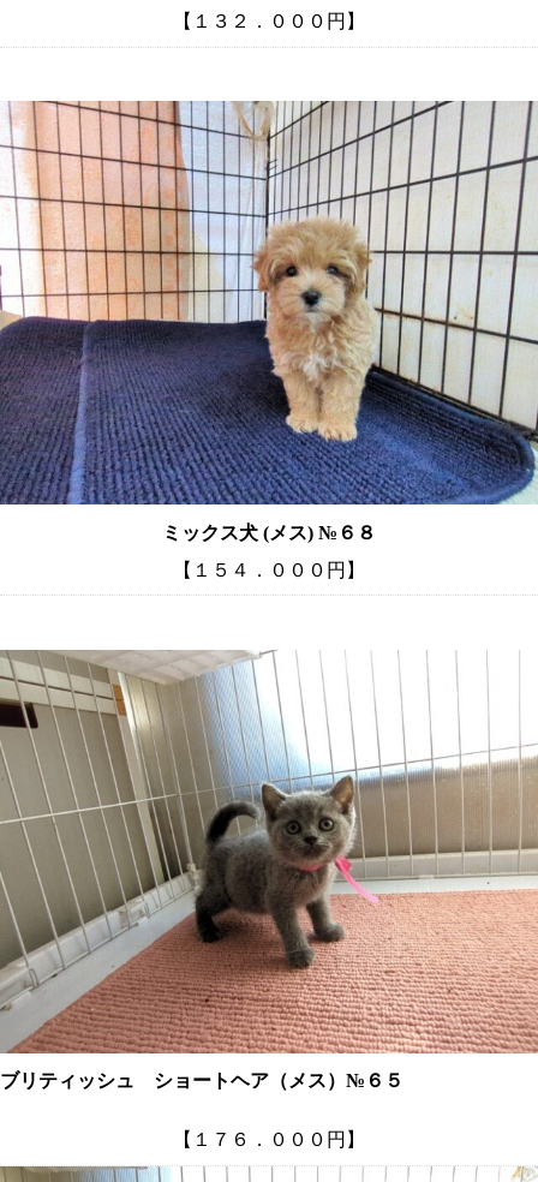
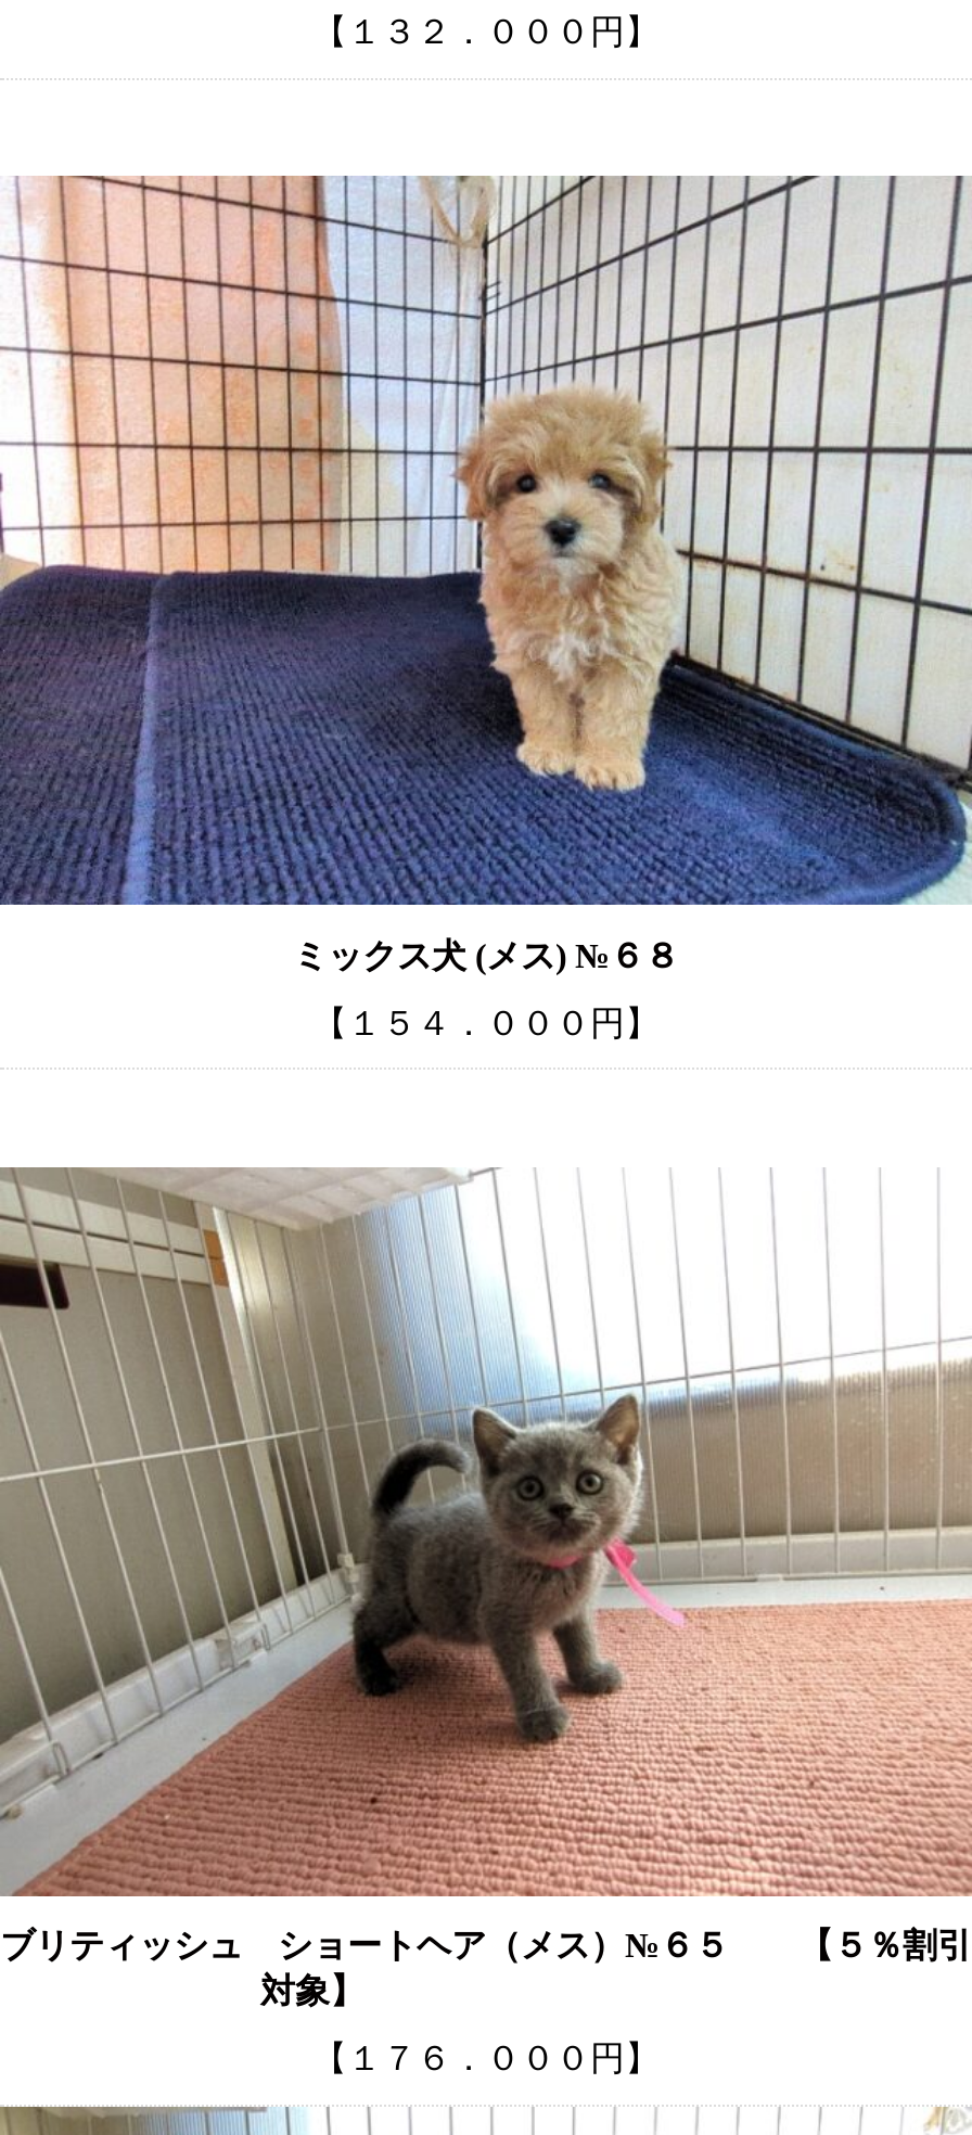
- ブリティッシュ ショートヘア（メス）№６５
+ ブリティッシュ ショートヘア（メス）№６５ 【５％割引
+ 対象】
